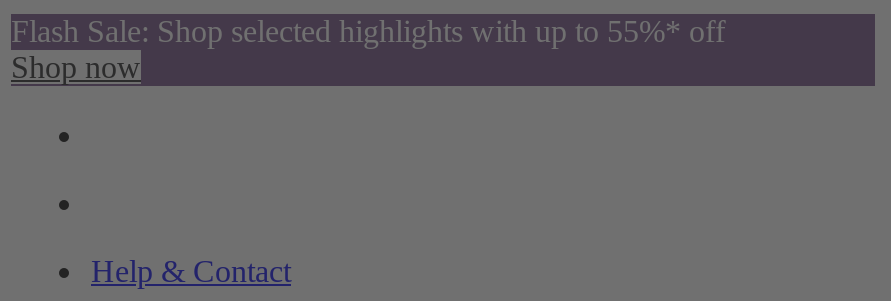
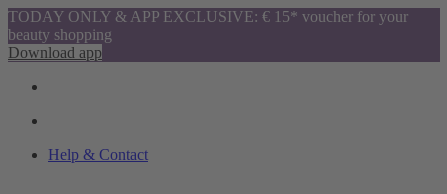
- Flash Sale: Shop selected highlights with up to 55%* off
- Shop now
+ TODAY ONLY & APP EXCLUSIVE: € 15* voucher for your
+ beauty shopping
+ Download app
